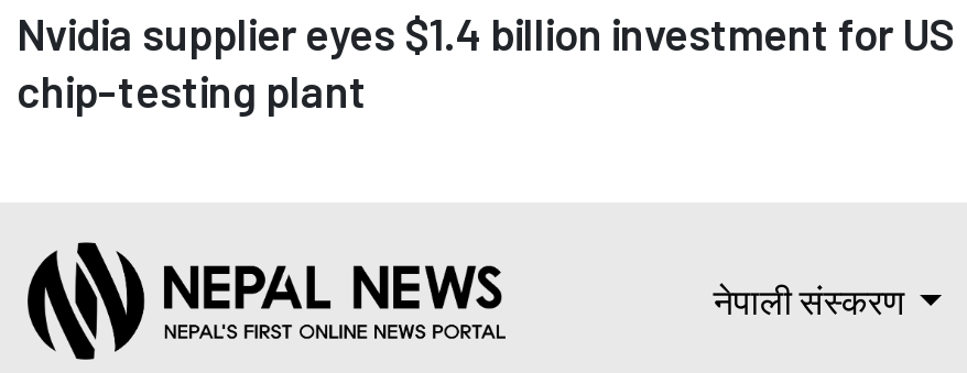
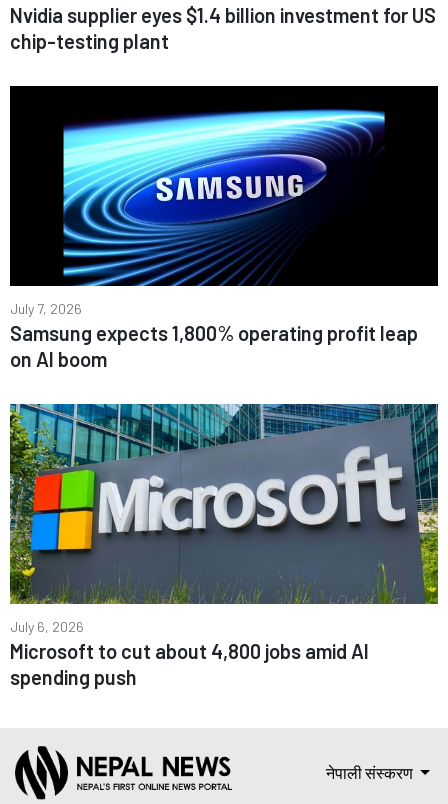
+ [image]
+ July 7, 2026
+ Samsung expects 1,800% operating profit leap
+ on AI boom

+ [image]
+ July 6, 2026
+ Microsoft to cut about 4,800 jobs amid AI
+ spending push
